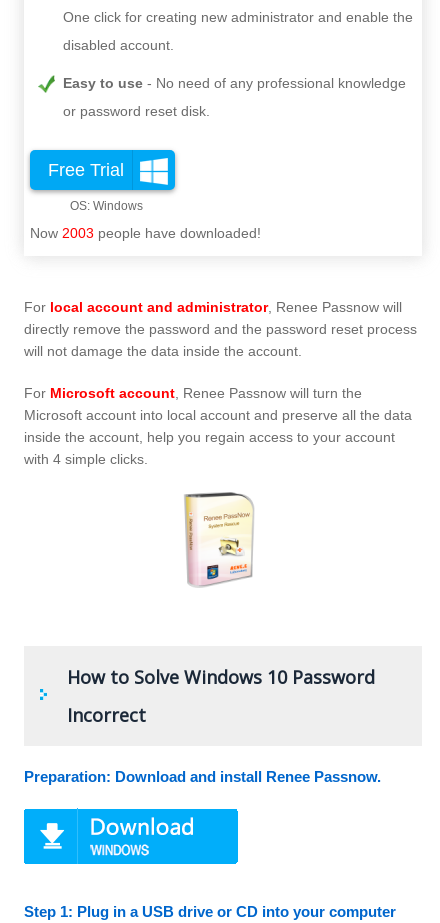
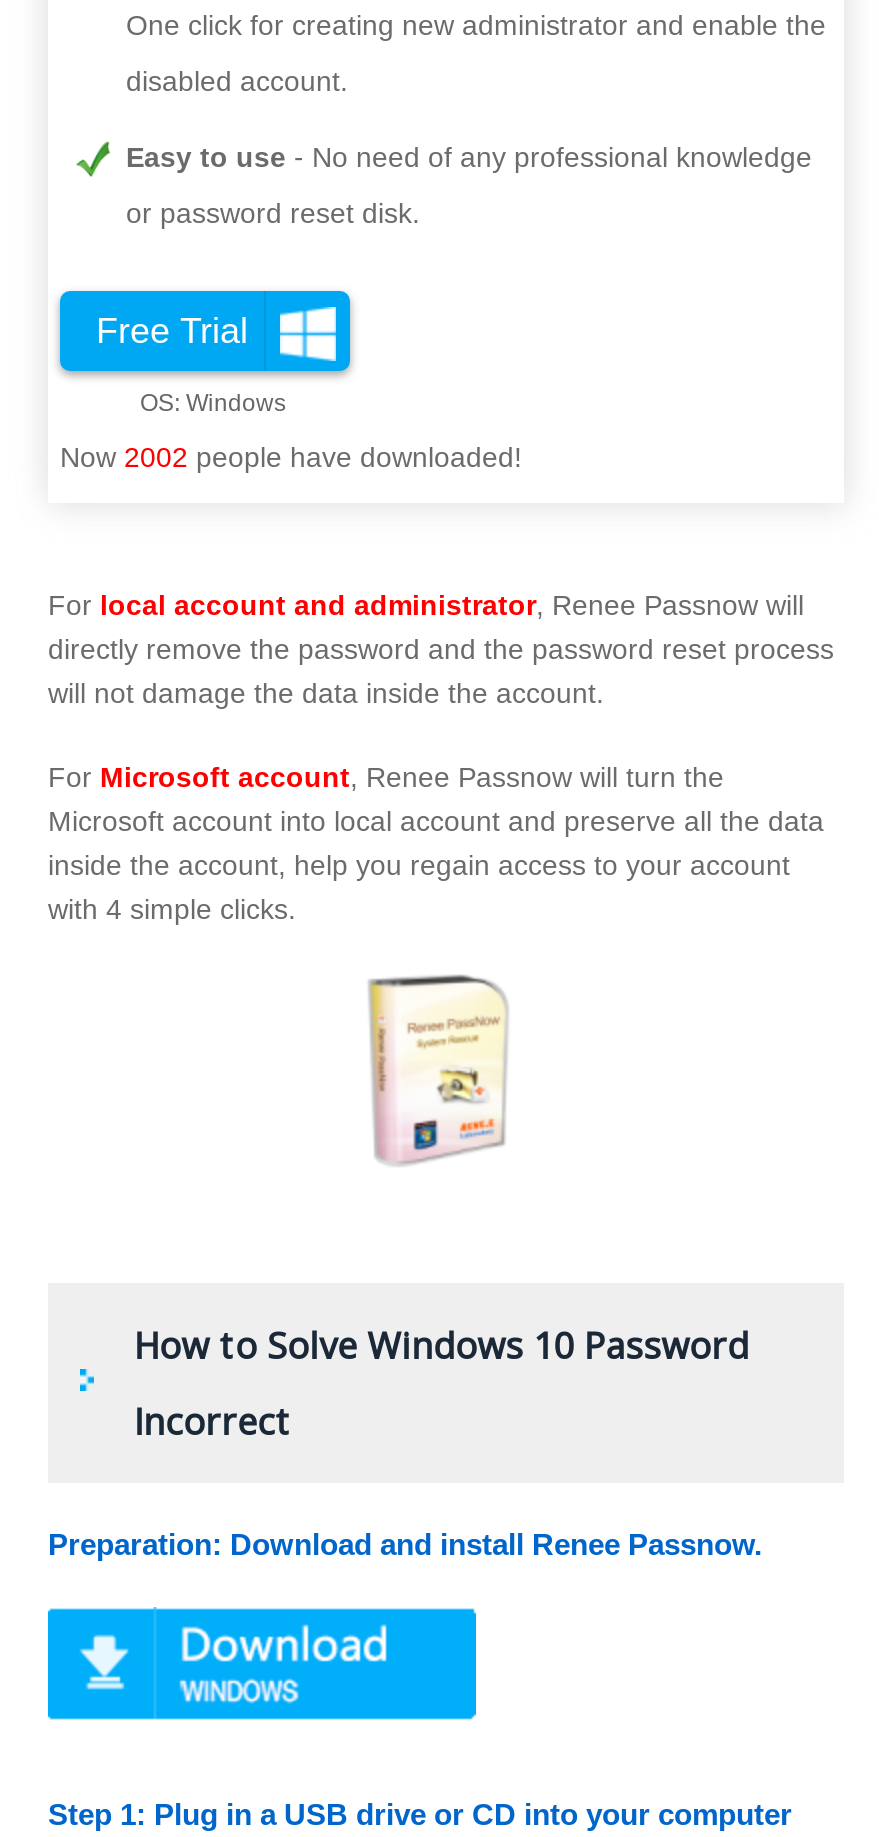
- Now 2003 people have downloaded!
+ Now 2002 people have downloaded!
